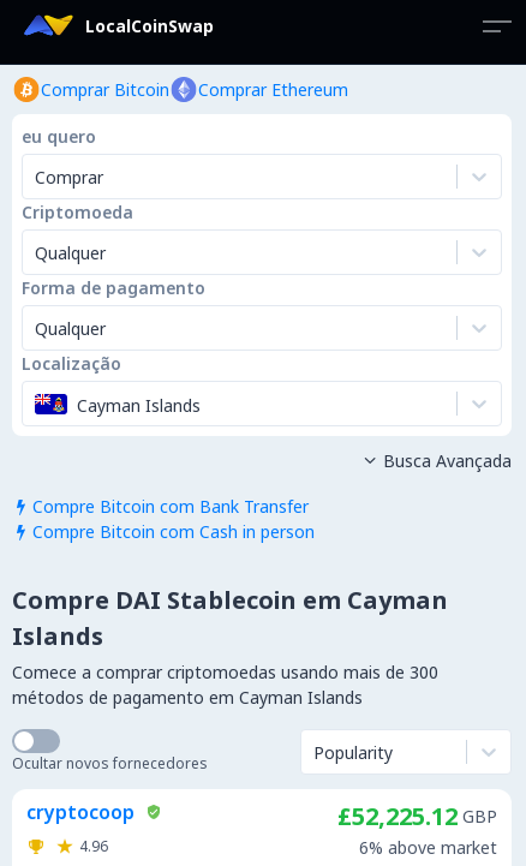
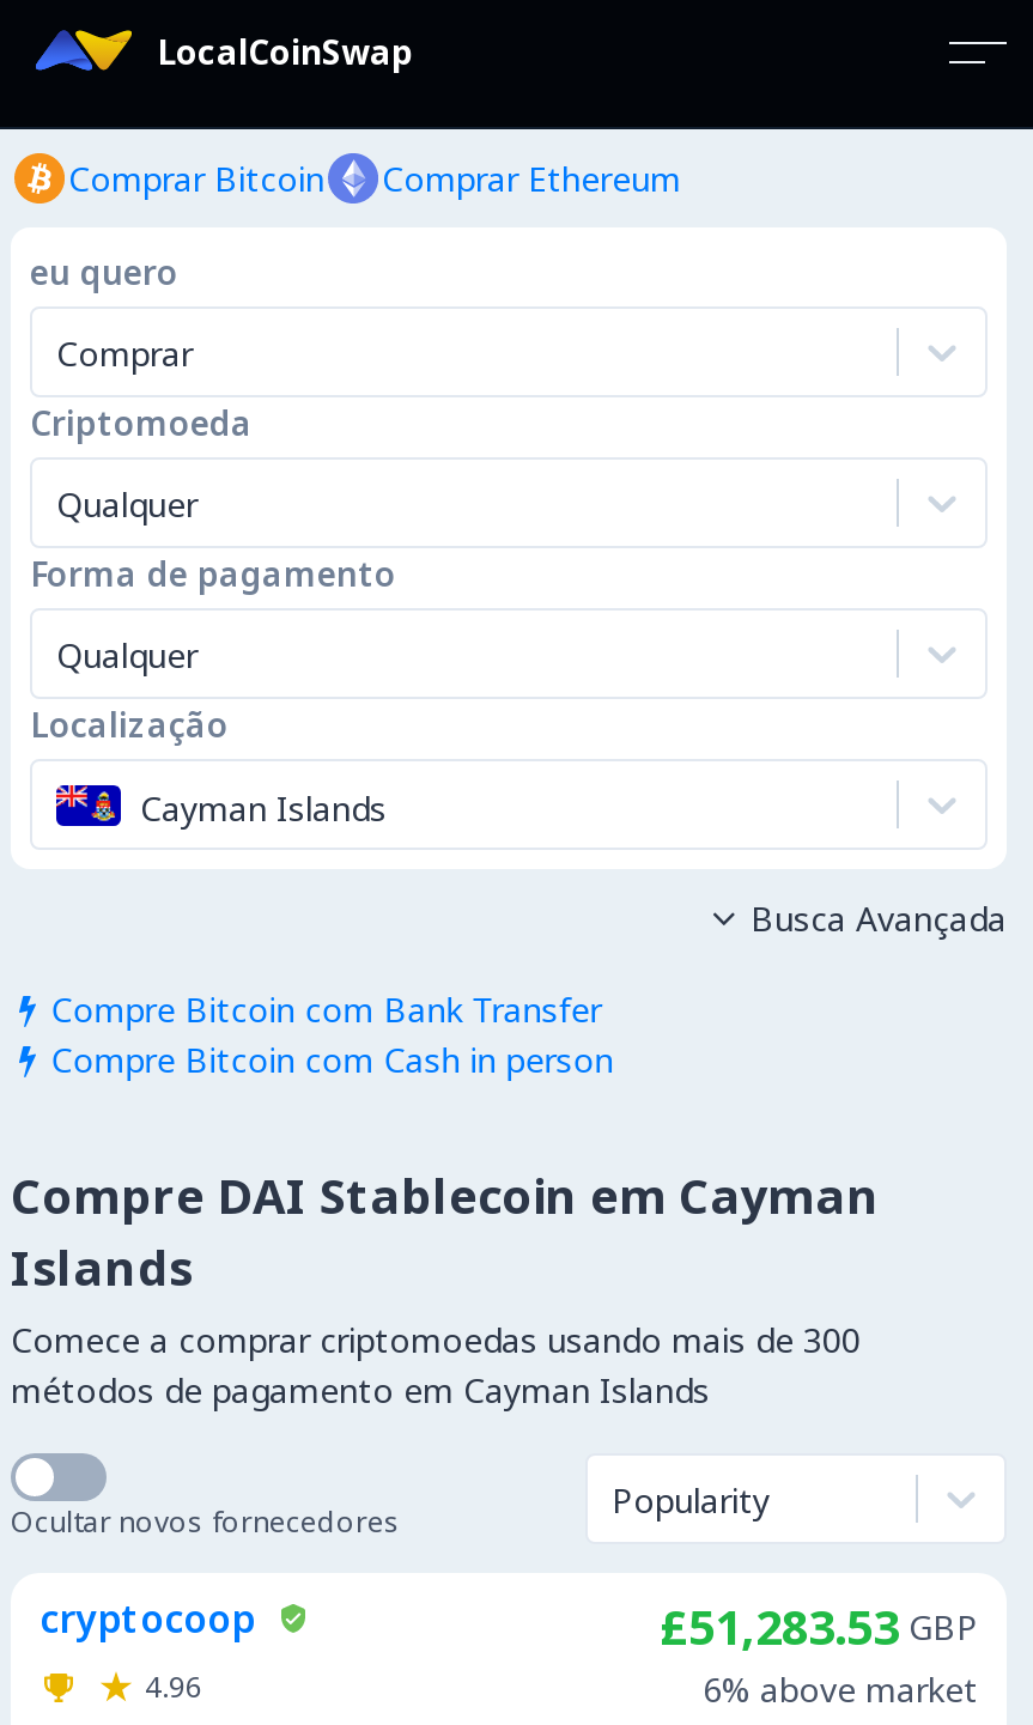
- £52,225.12 GBP
+ £51,283.53 GBP
